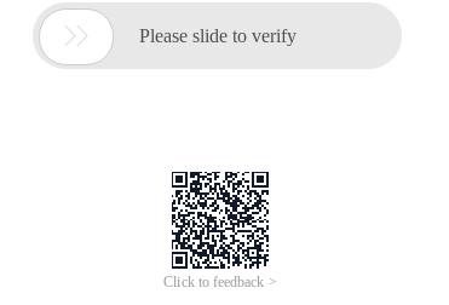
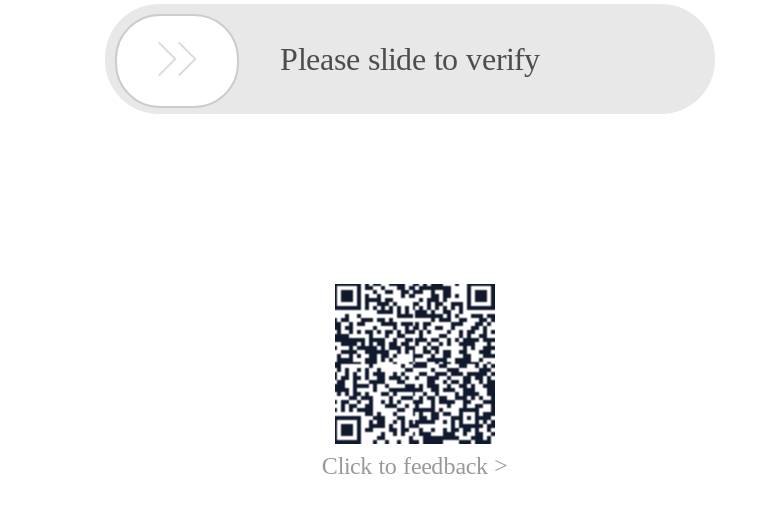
- [image]
+ [image]
